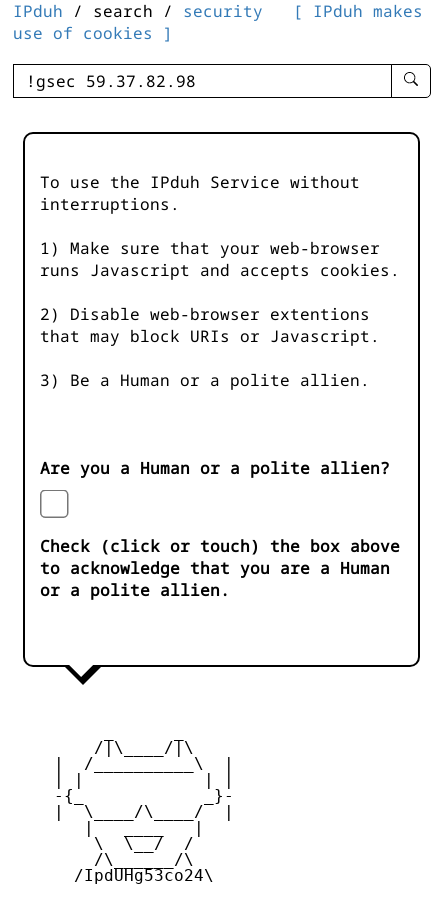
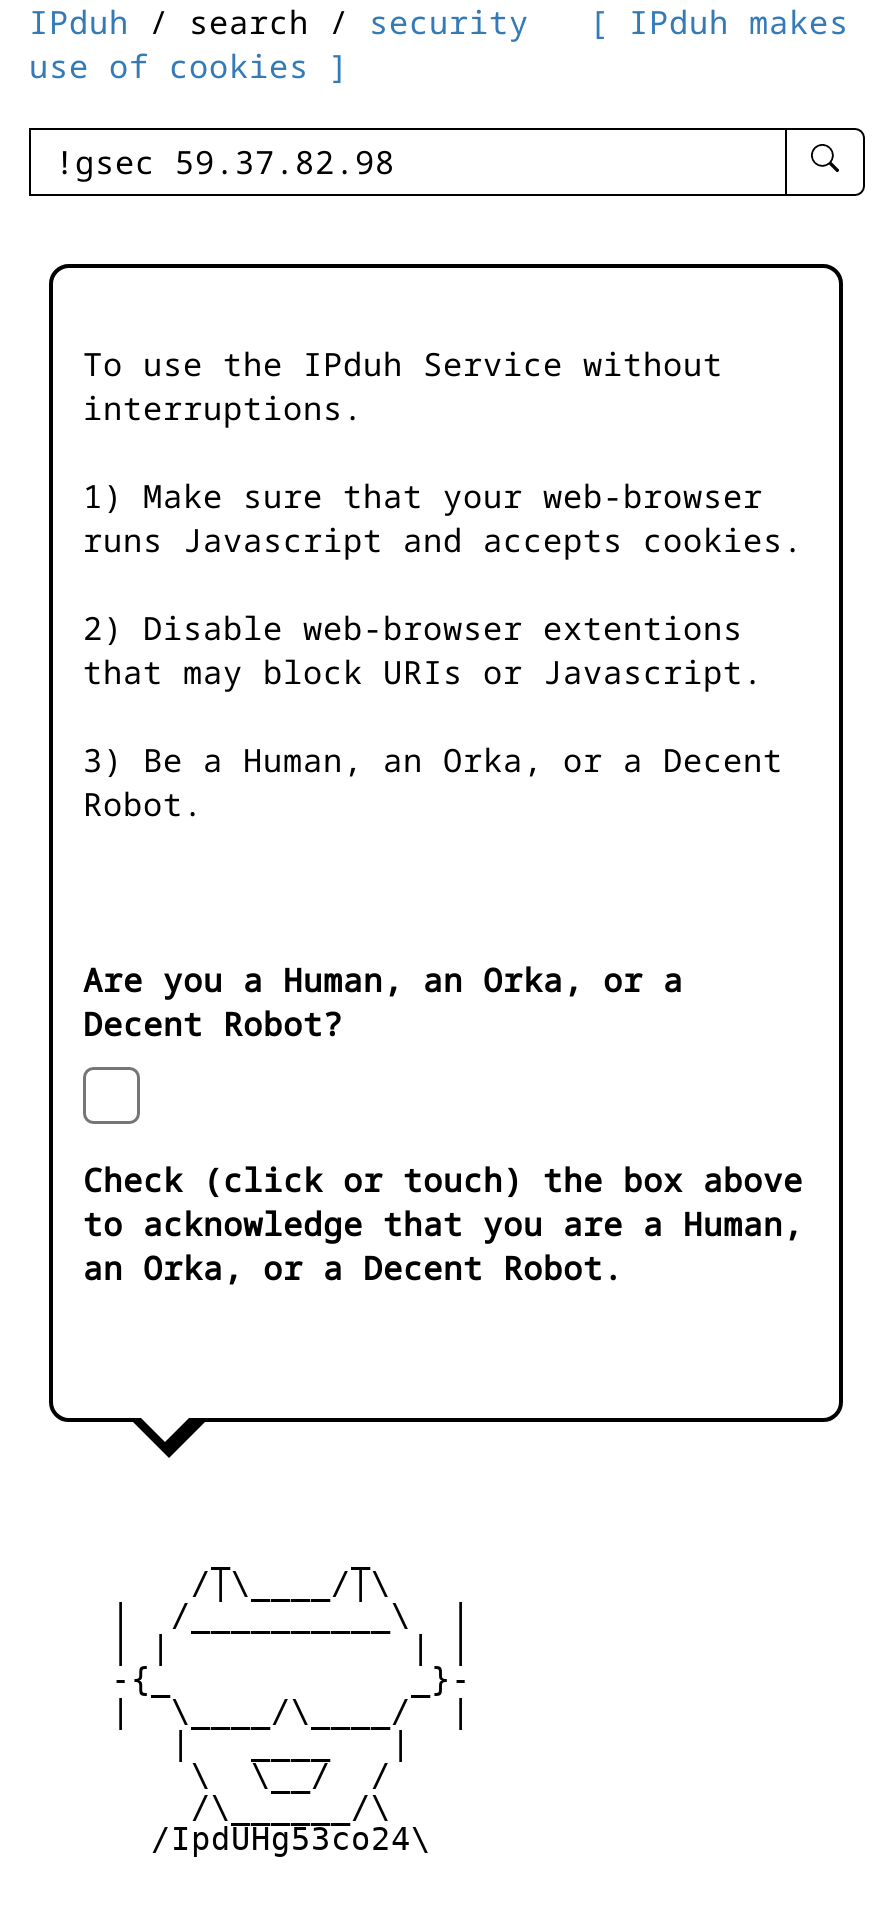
- 3) Be a Human or a polite allien.
+ 3) Be a Human, an Orka, or a Decent
+ Robot.

- Are you a Human or a polite allien?
+ Are you a Human, an Orka, or a
+ Decent Robot?

- to acknowledge that you are a Human
- or a polite allien.
+ to acknowledge that you are a Human,
+ an Orka, or a Decent Robot.
